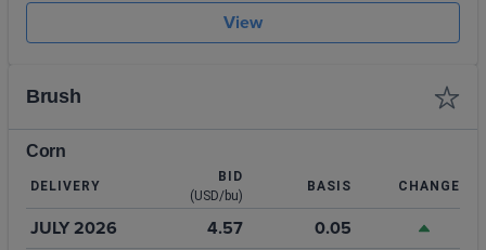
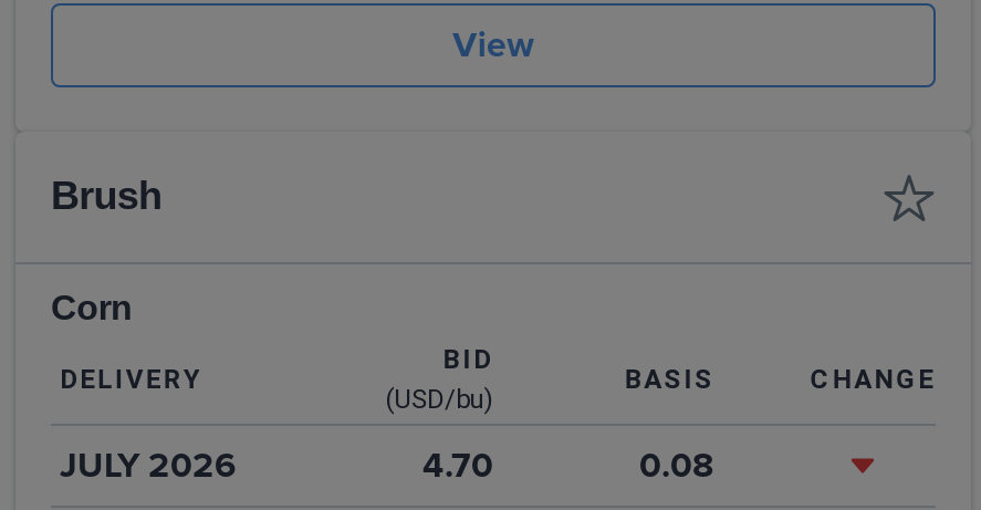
- 4.57
+ 4.70

- 0.05
+ 0.08
